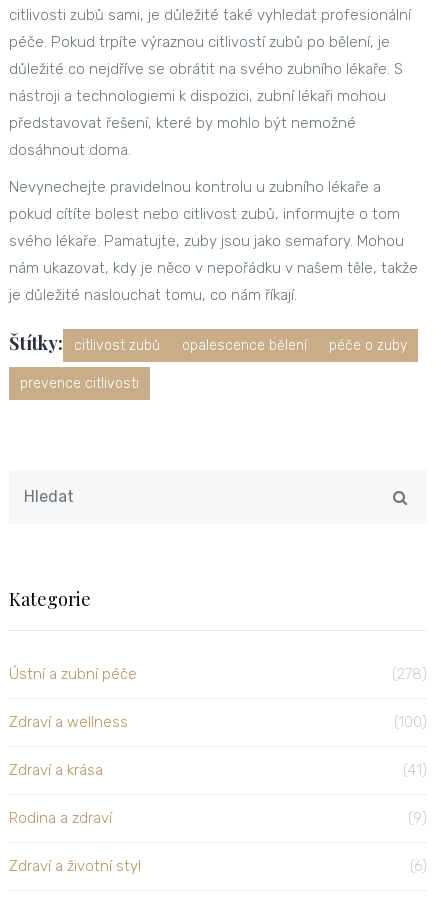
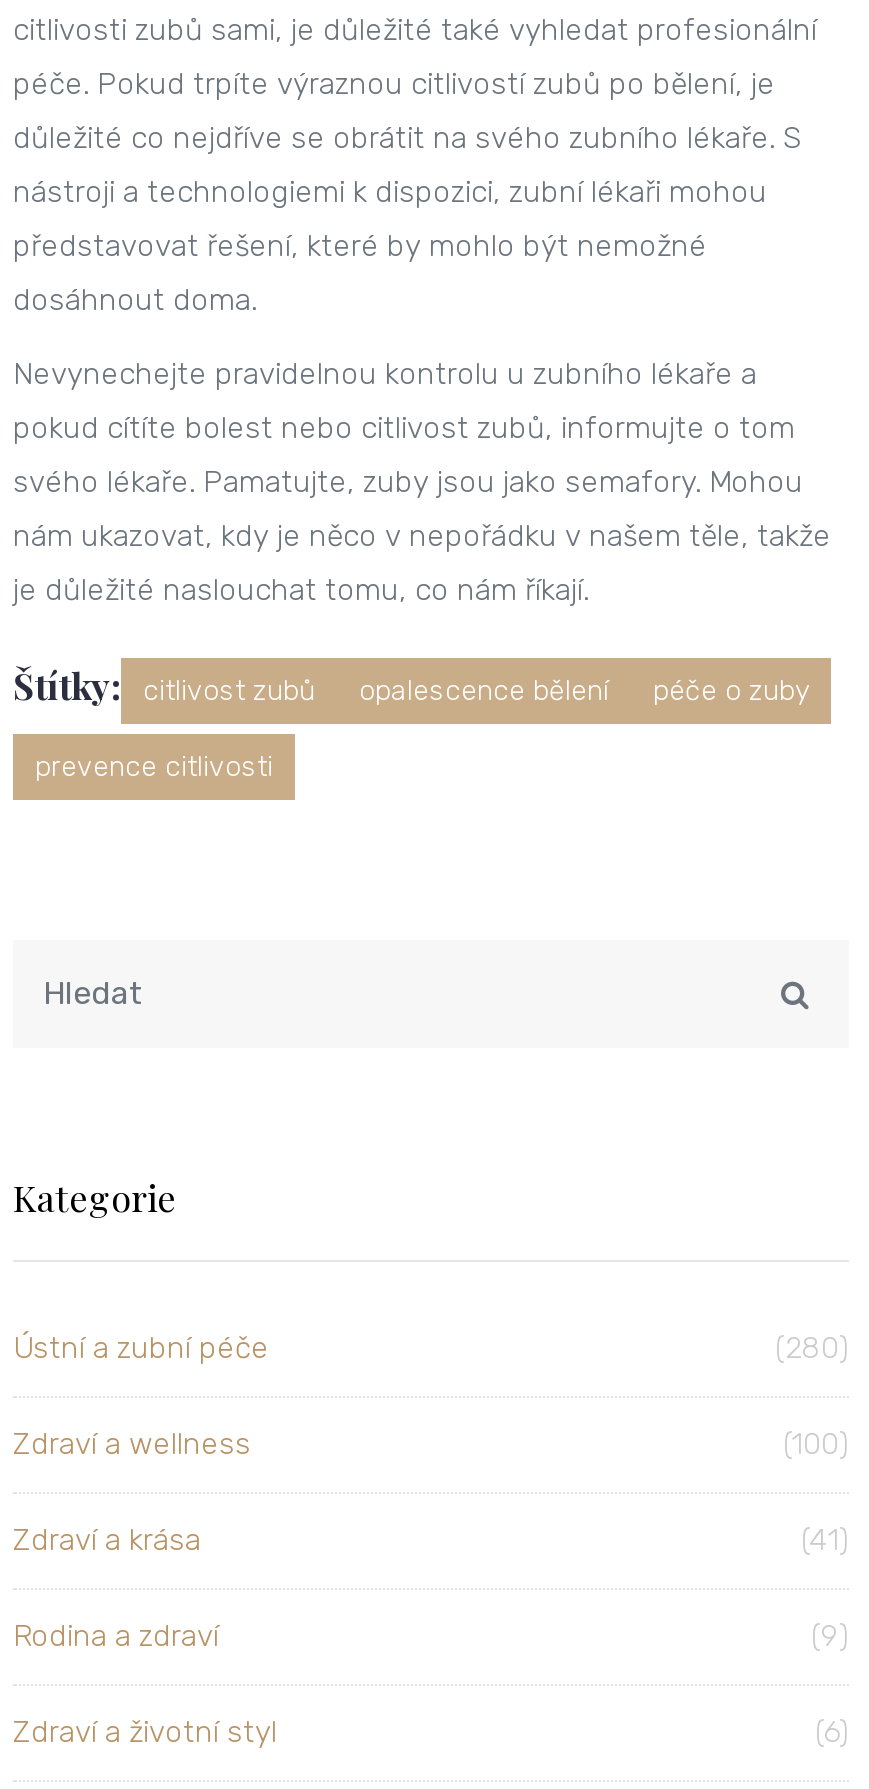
- (278)
+ (280)
